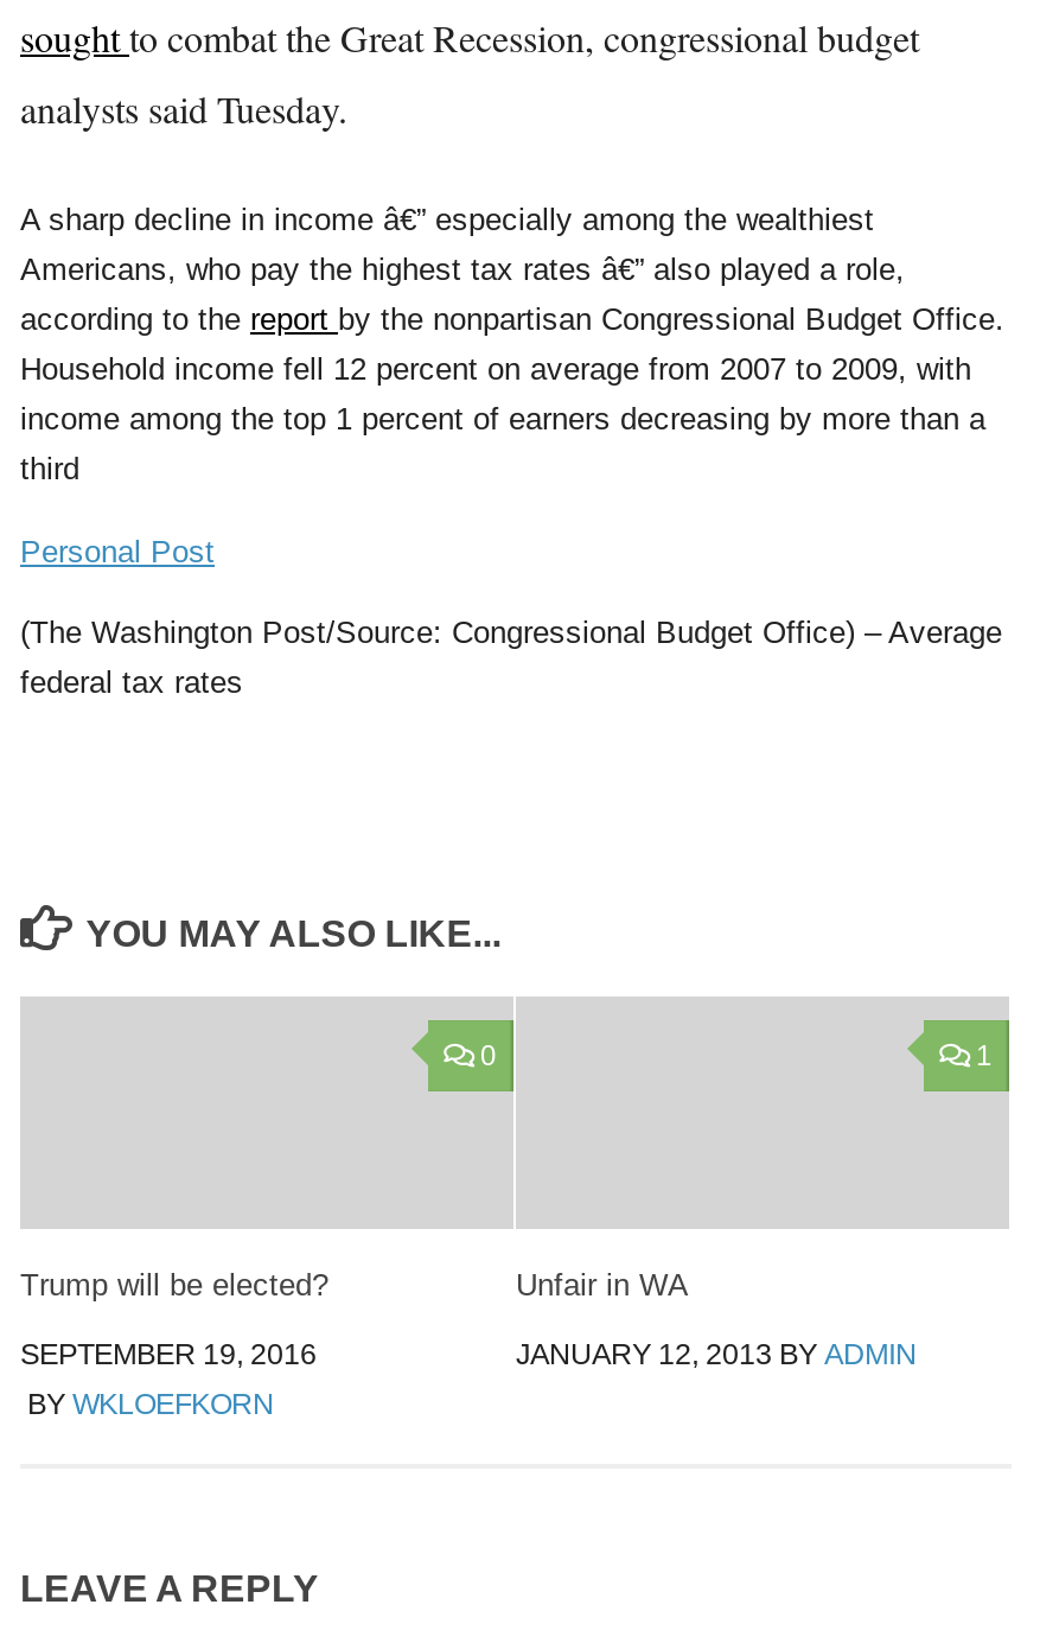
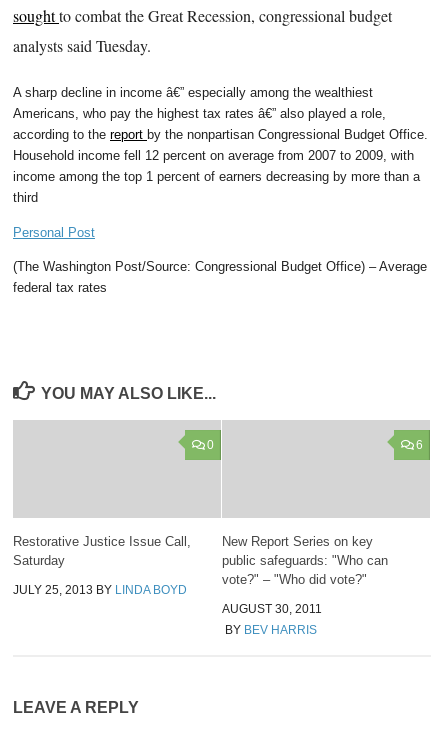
- 1
+ New Report Series on key
+ public safeguards: "Who can
+ vote?" – "Who did vote?"

- Trump will be elected?
+ Restorative Justice Issue Call,
+ Saturday

- Unfair in WA
+ AUGUST 30, 2011

- SEPTEMBER 19, 2016
+ JULY 25, 2013 BY LINDA BOYD

- JANUARY 12, 2013 BY ADMIN
+ BY BEV HARRIS

- BY WKLOEFKORN
+ 6
